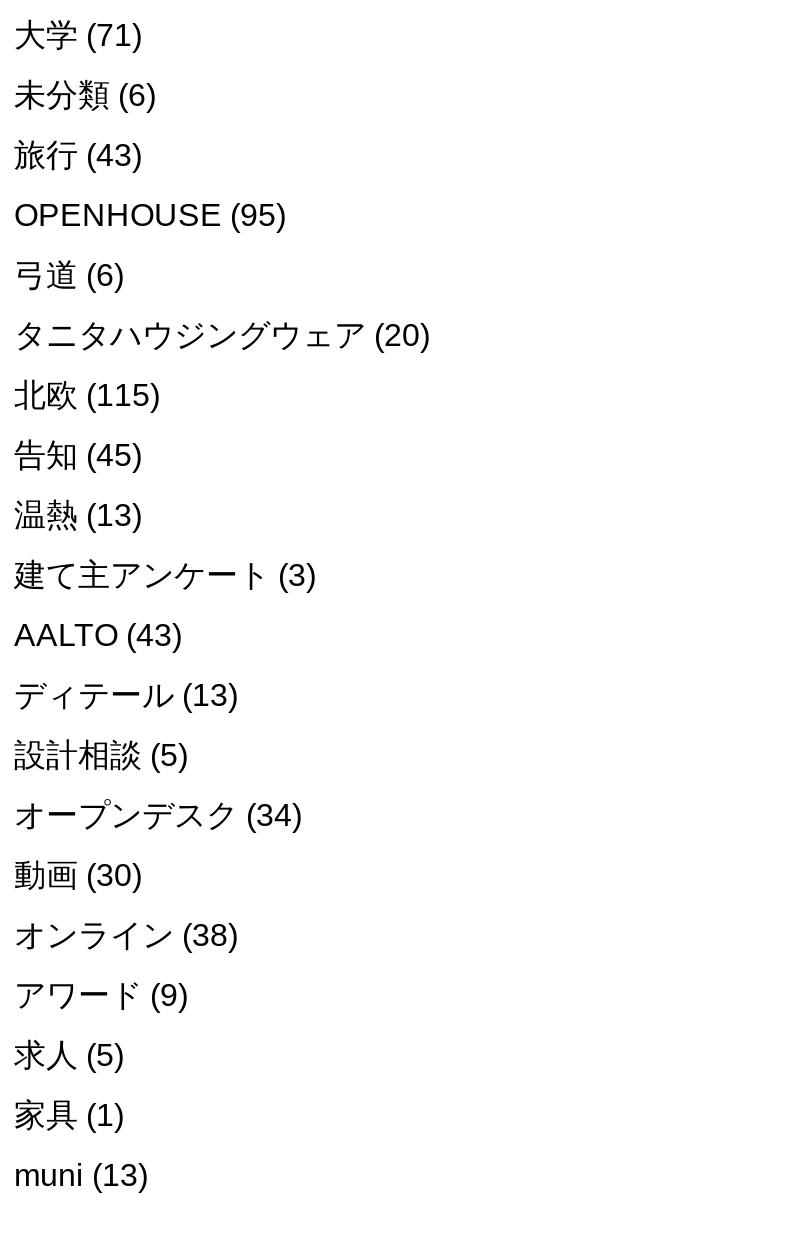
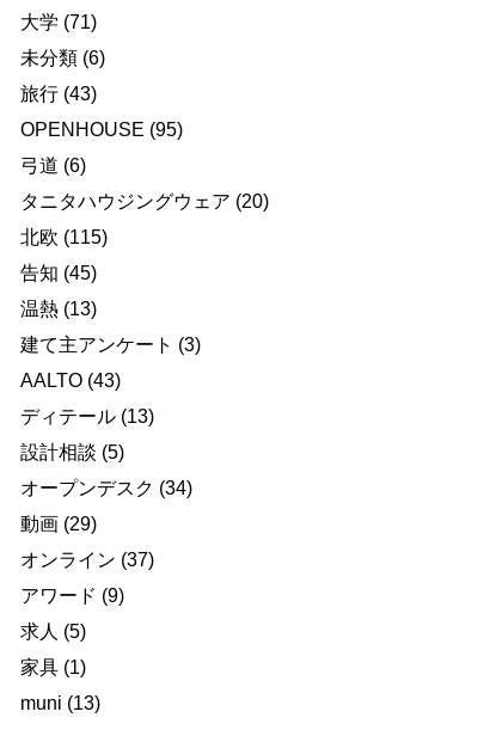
- 動画(30)
+ 動画(29)

- オンライン(38)
+ オンライン(37)
